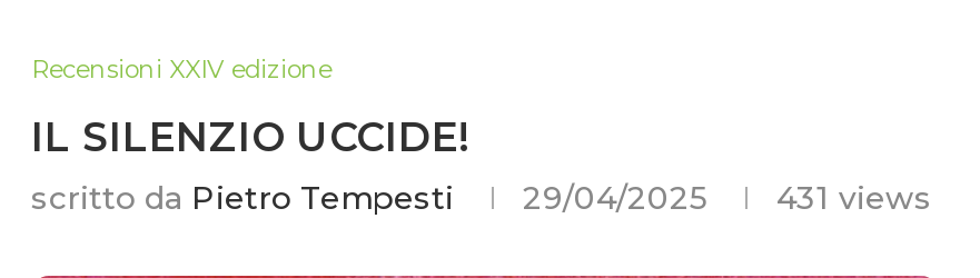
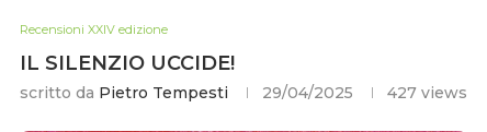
- scritto da Pietro Tempesti 29/04/2025 431 views
+ scritto da Pietro Tempesti 29/04/2025 427 views
